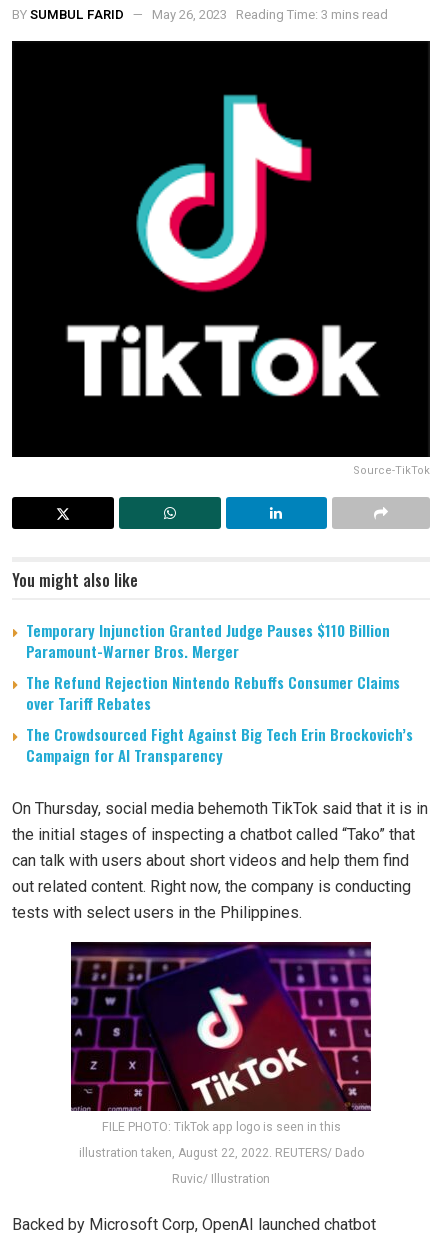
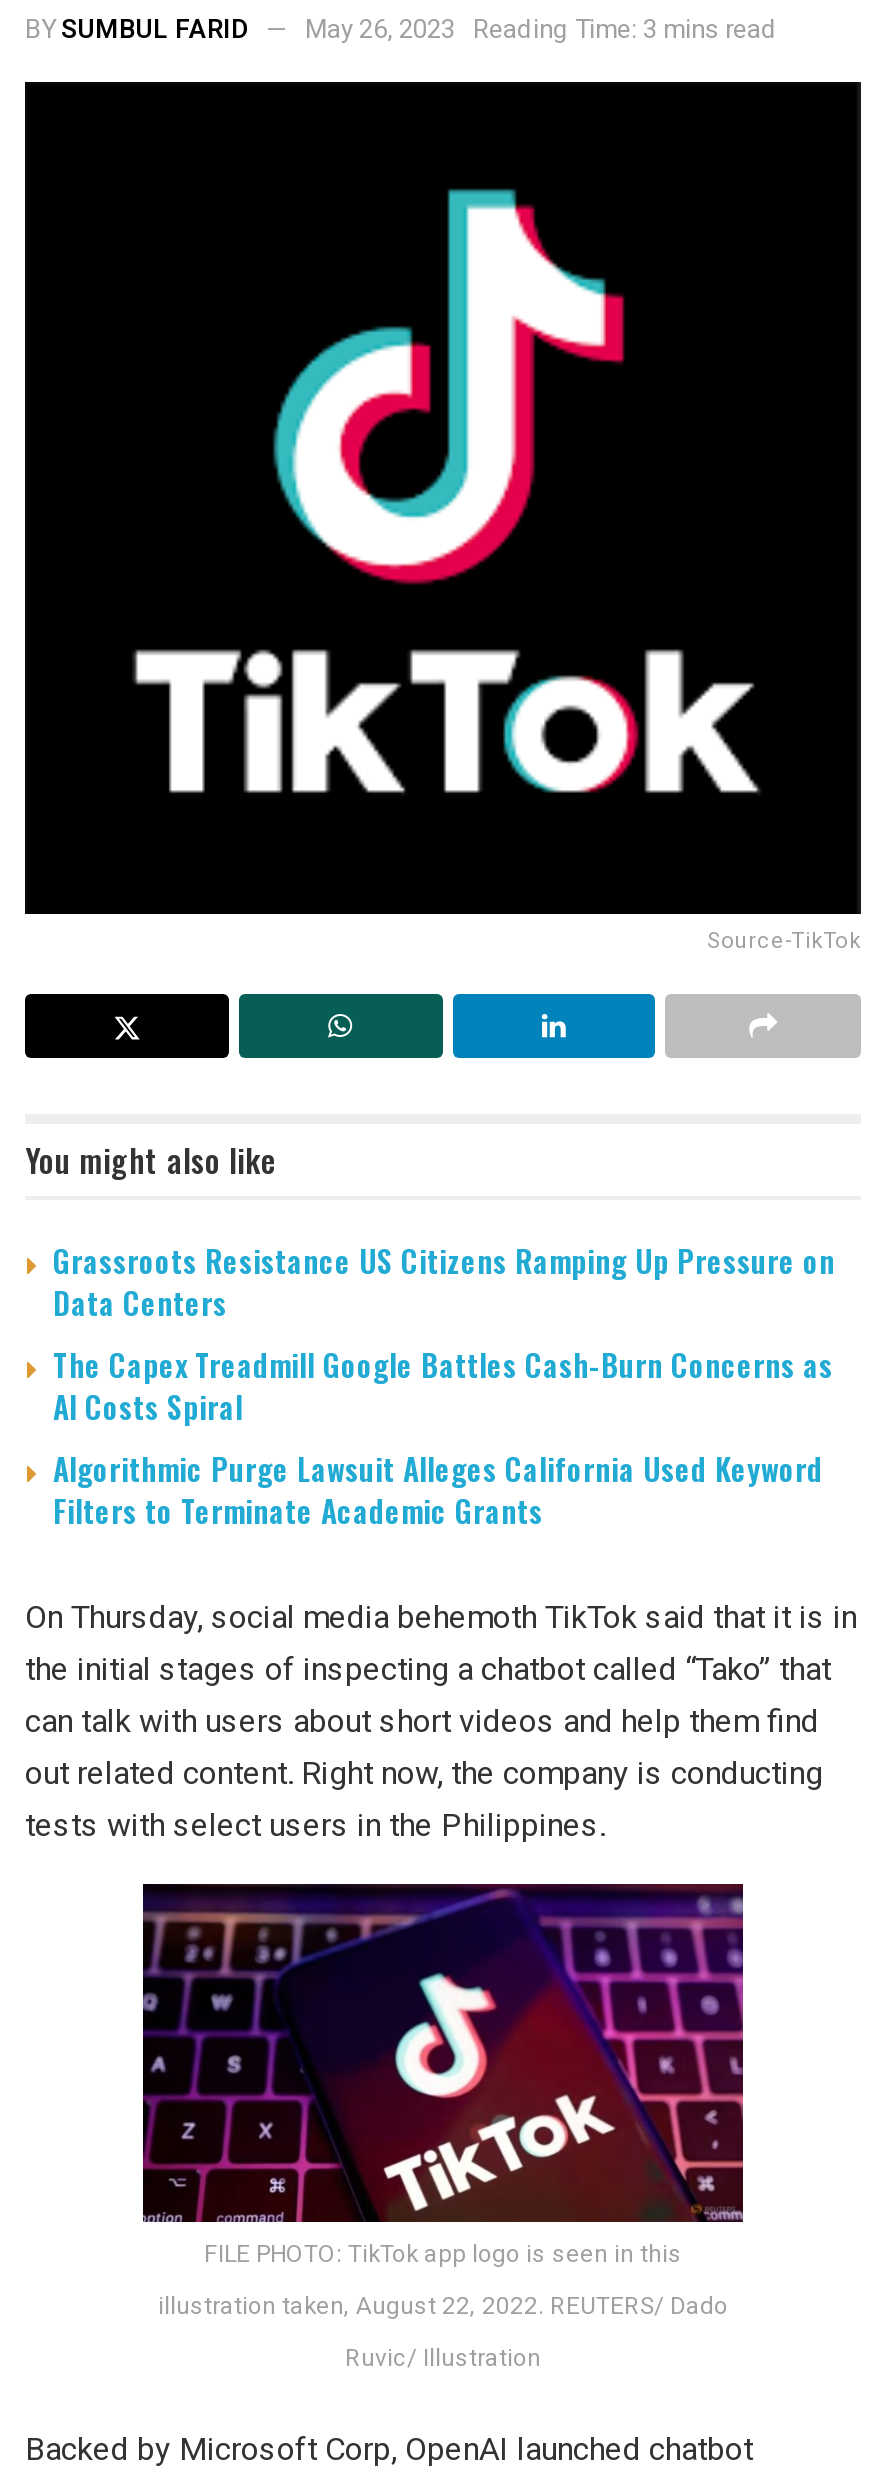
- Temporary Injunction Granted Judge Pauses $110 Billion
- Paramount-Warner Bros. Merger
- The Refund Rejection Nintendo Rebuffs Consumer Claims
- over Tariff Rebates
- The Crowdsourced Fight Against Big Tech Erin Brockovich’s
- Campaign for AI Transparency
+ Grassroots Resistance US Citizens Ramping Up Pressure on
+ Data Centers
+ The Capex Treadmill Google Battles Cash-Burn Concerns as
+ AI Costs Spiral
+ Algorithmic Purge Lawsuit Alleges California Used Keyword
+ Filters to Terminate Academic Grants
